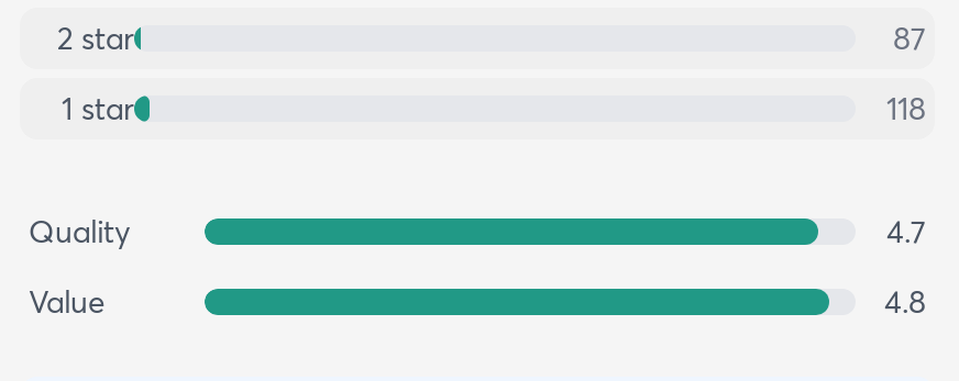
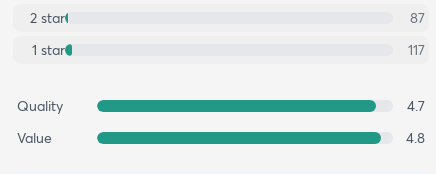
- 118
+ 117
